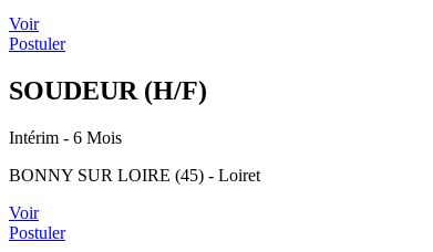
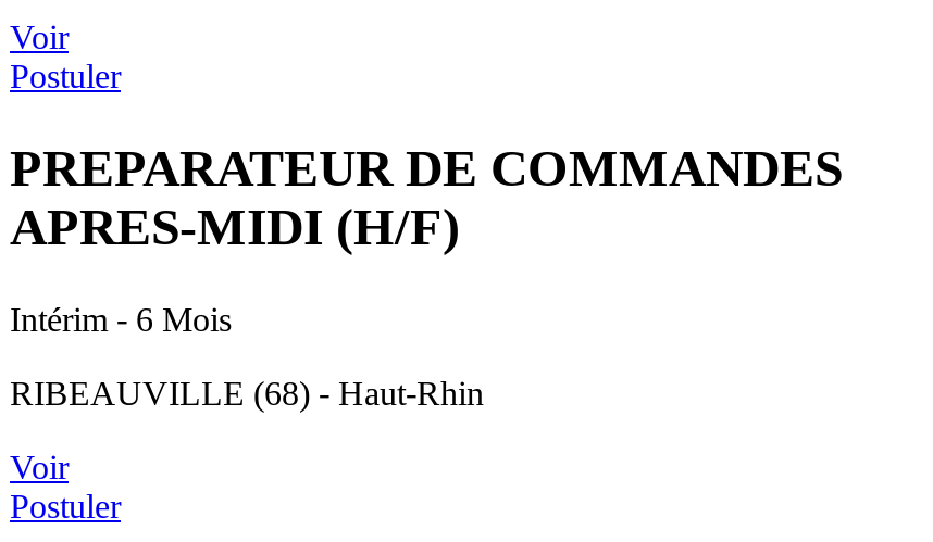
- SOUDEUR (H/F)
+ PREPARATEUR DE COMMANDES
+ APRES-MIDI (H/F)

- BONNY SUR LOIRE (45) - Loiret
+ RIBEAUVILLE (68) - Haut-Rhin
